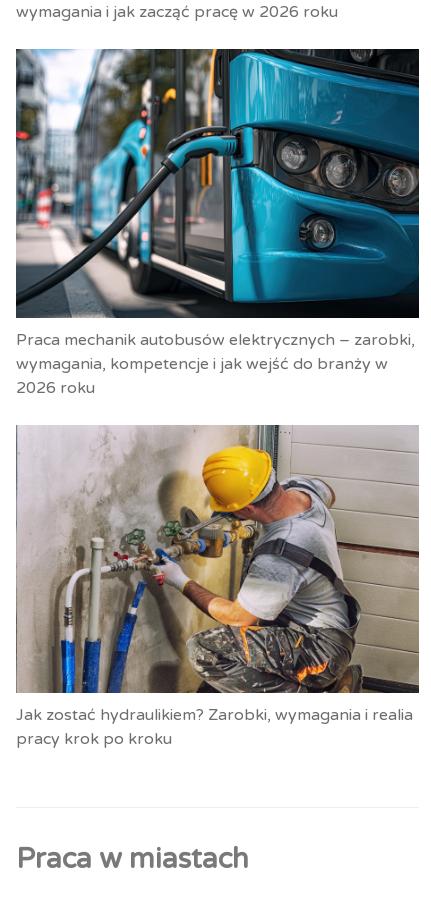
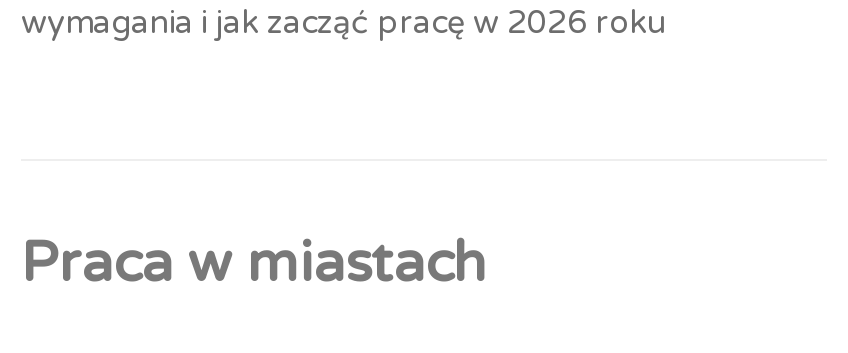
- [image]
- Praca mechanik autobusów elektrycznych – zarobki,
- wymagania, kompetencje i jak wejść do branży w
- 2026 roku

- [image]
- Jak zostać hydraulikiem? Zarobki, wymagania i realia
- pracy krok po kroku
